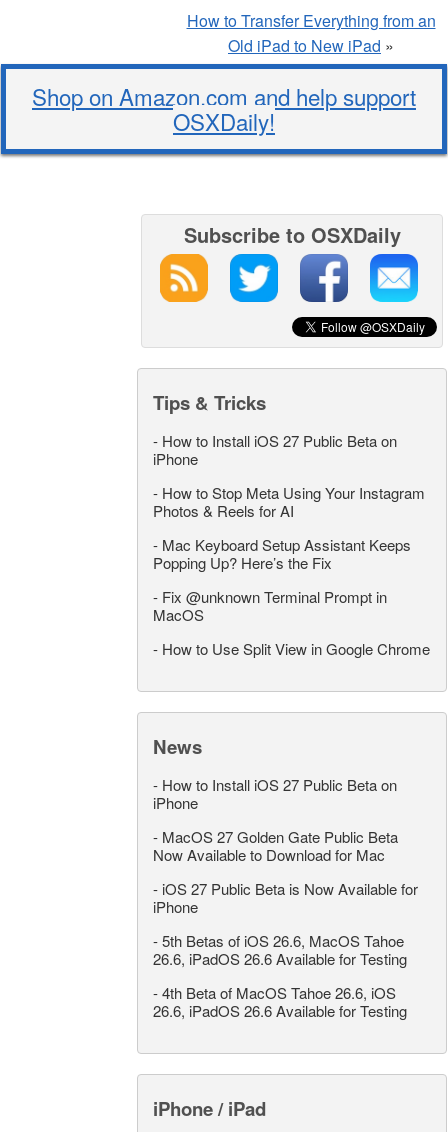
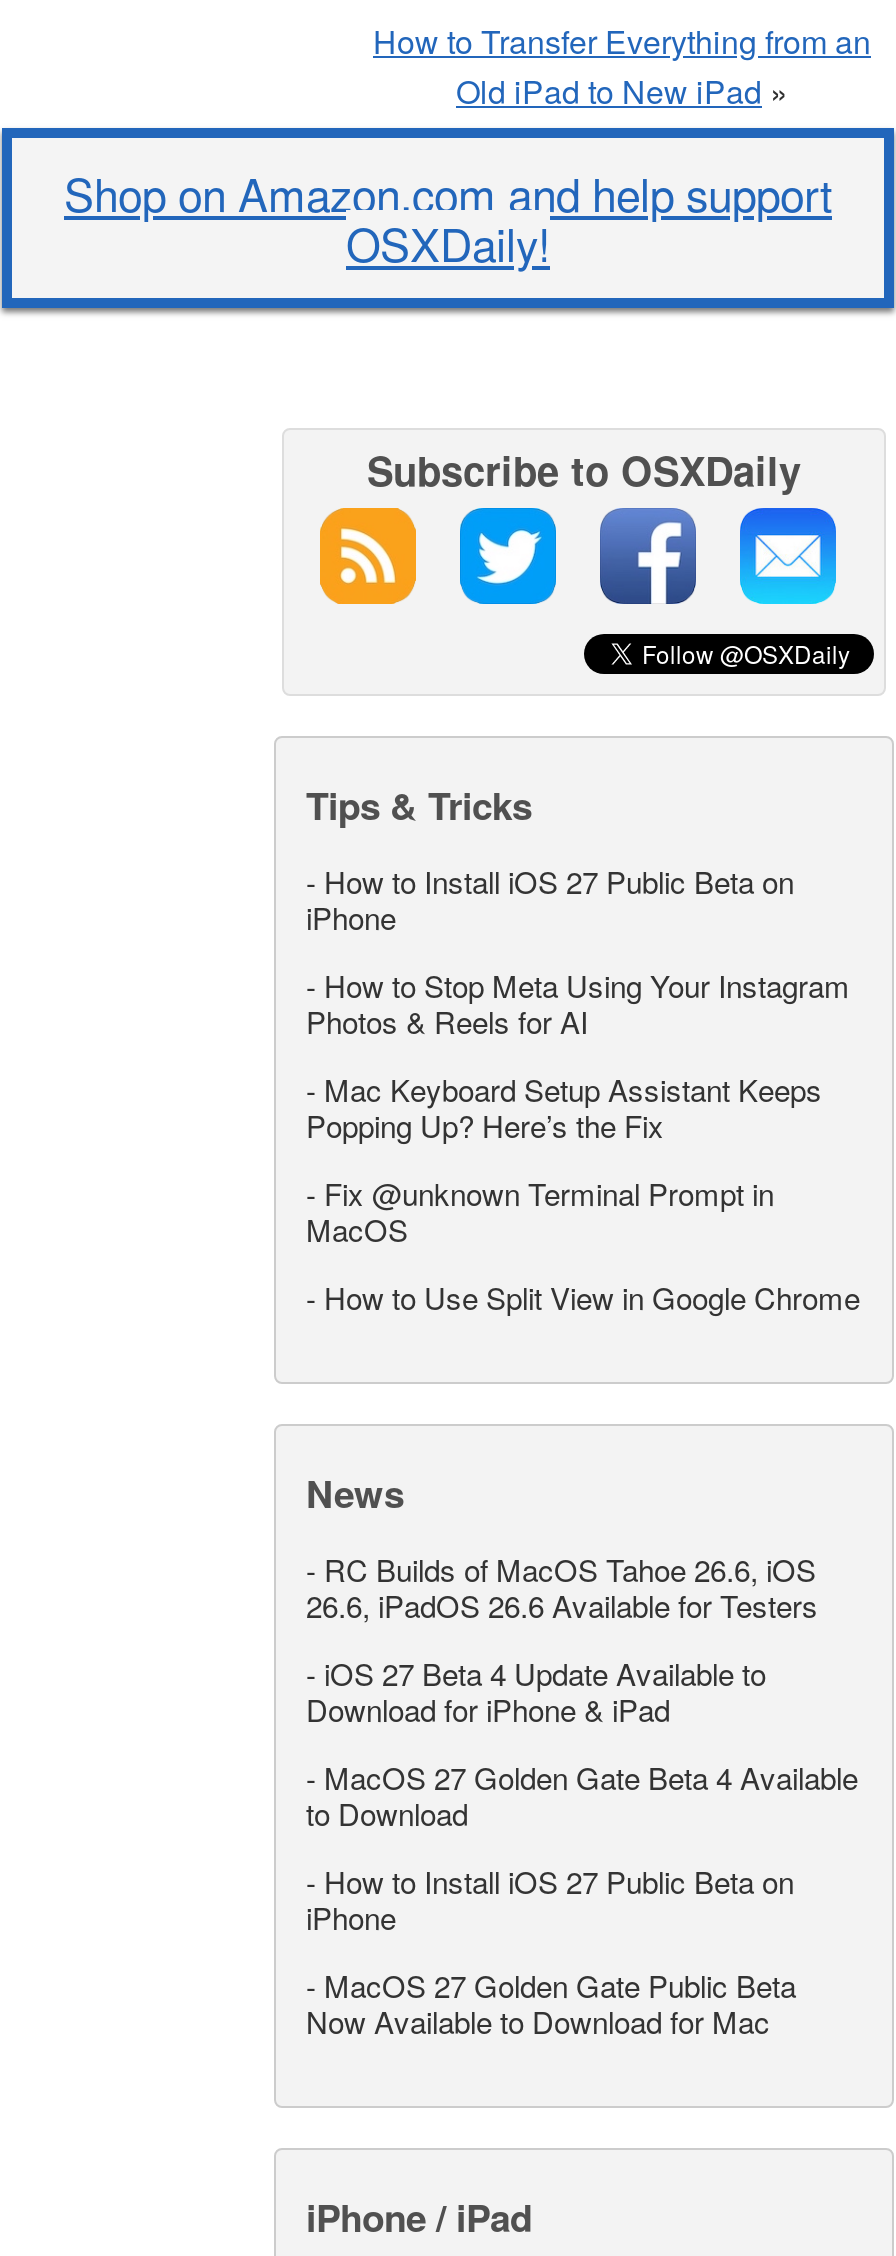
+ - RC Builds of MacOS Tahoe 26.6, iOS
+ 26.6, iPadOS 26.6 Available for Testers
+ - iOS 27 Beta 4 Update Available to
+ Download for iPhone & iPad
+ - MacOS 27 Golden Gate Beta 4 Available
+ to Download

moved down: - How to Install iOS 27 Public Beta on | iPhone | - MacOS 27 Golden Gate Public Beta | Now Available to Download for Mac

- - iOS 27 Public Beta is Now Available for
- iPhone
- - 5th Betas of iOS 26.6, MacOS Tahoe
- 26.6, iPadOS 26.6 Available for Testing
- - 4th Beta of MacOS Tahoe 26.6, iOS
- 26.6, iPadOS 26.6 Available for Testing
